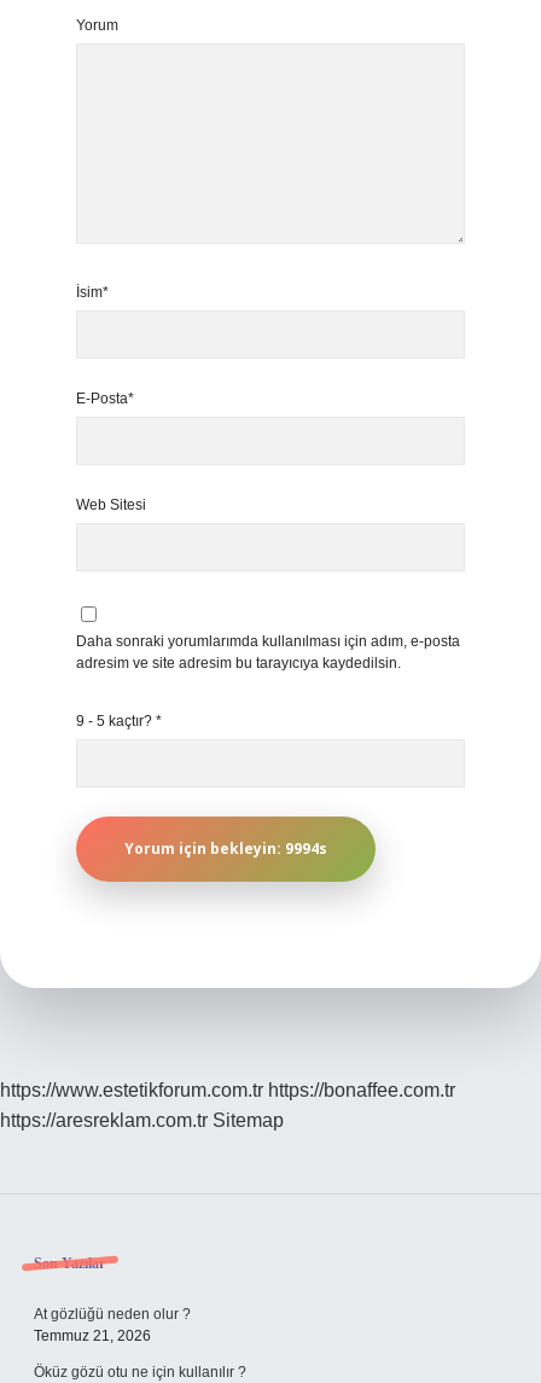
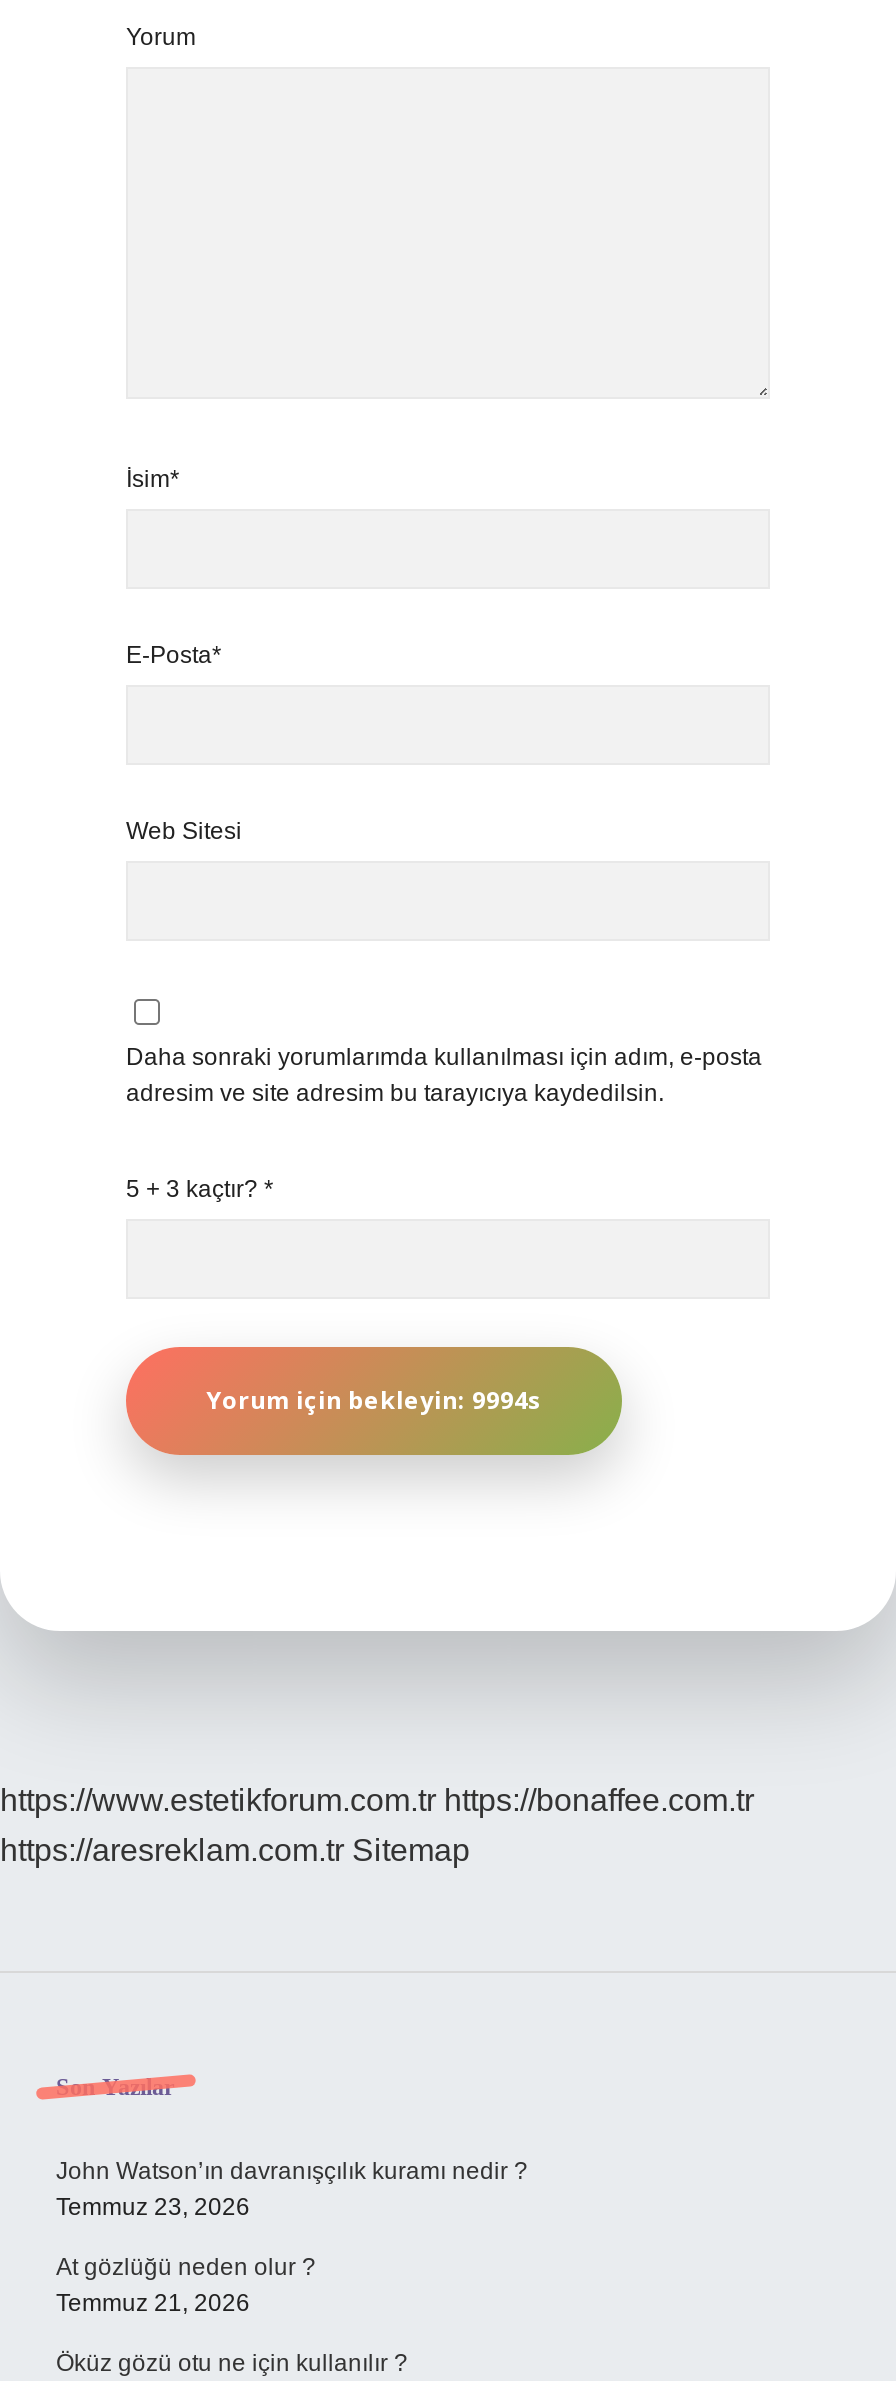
- 9 - 5 kaçtır? *
+ 5 + 3 kaçtır? *

+ John Watson’ın davranışçılık kuramı nedir ?
+ Temmuz 23, 2026
